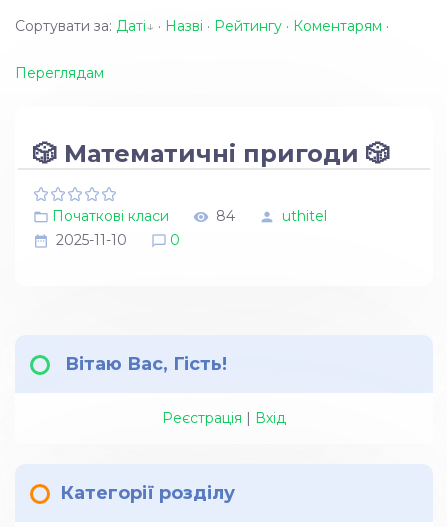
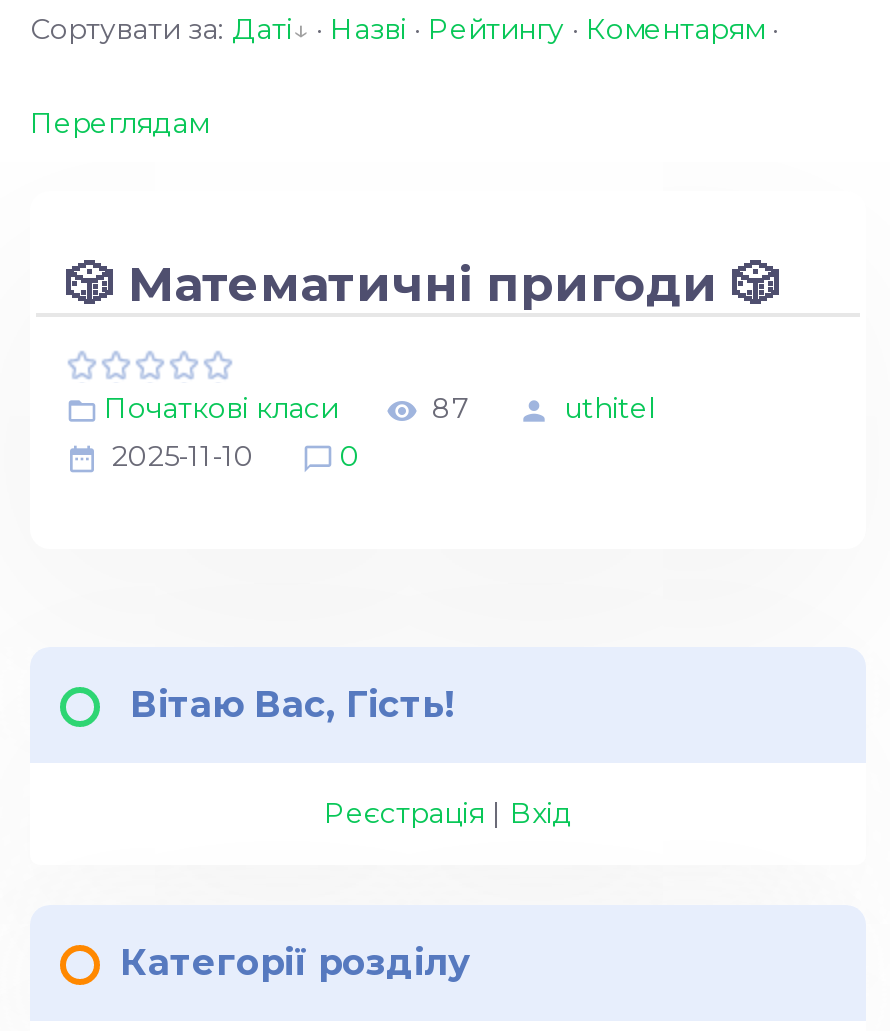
- 84
+ 87
